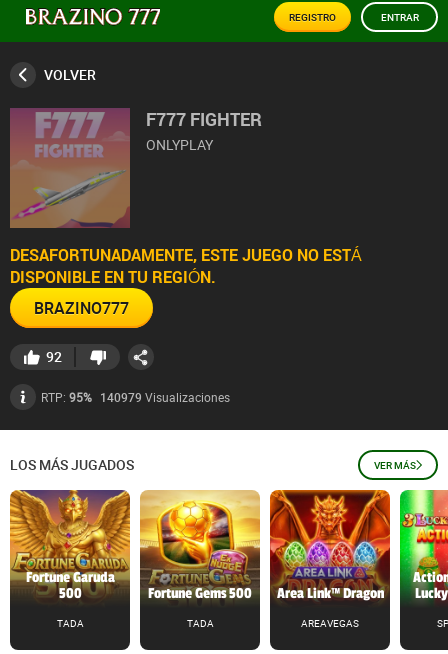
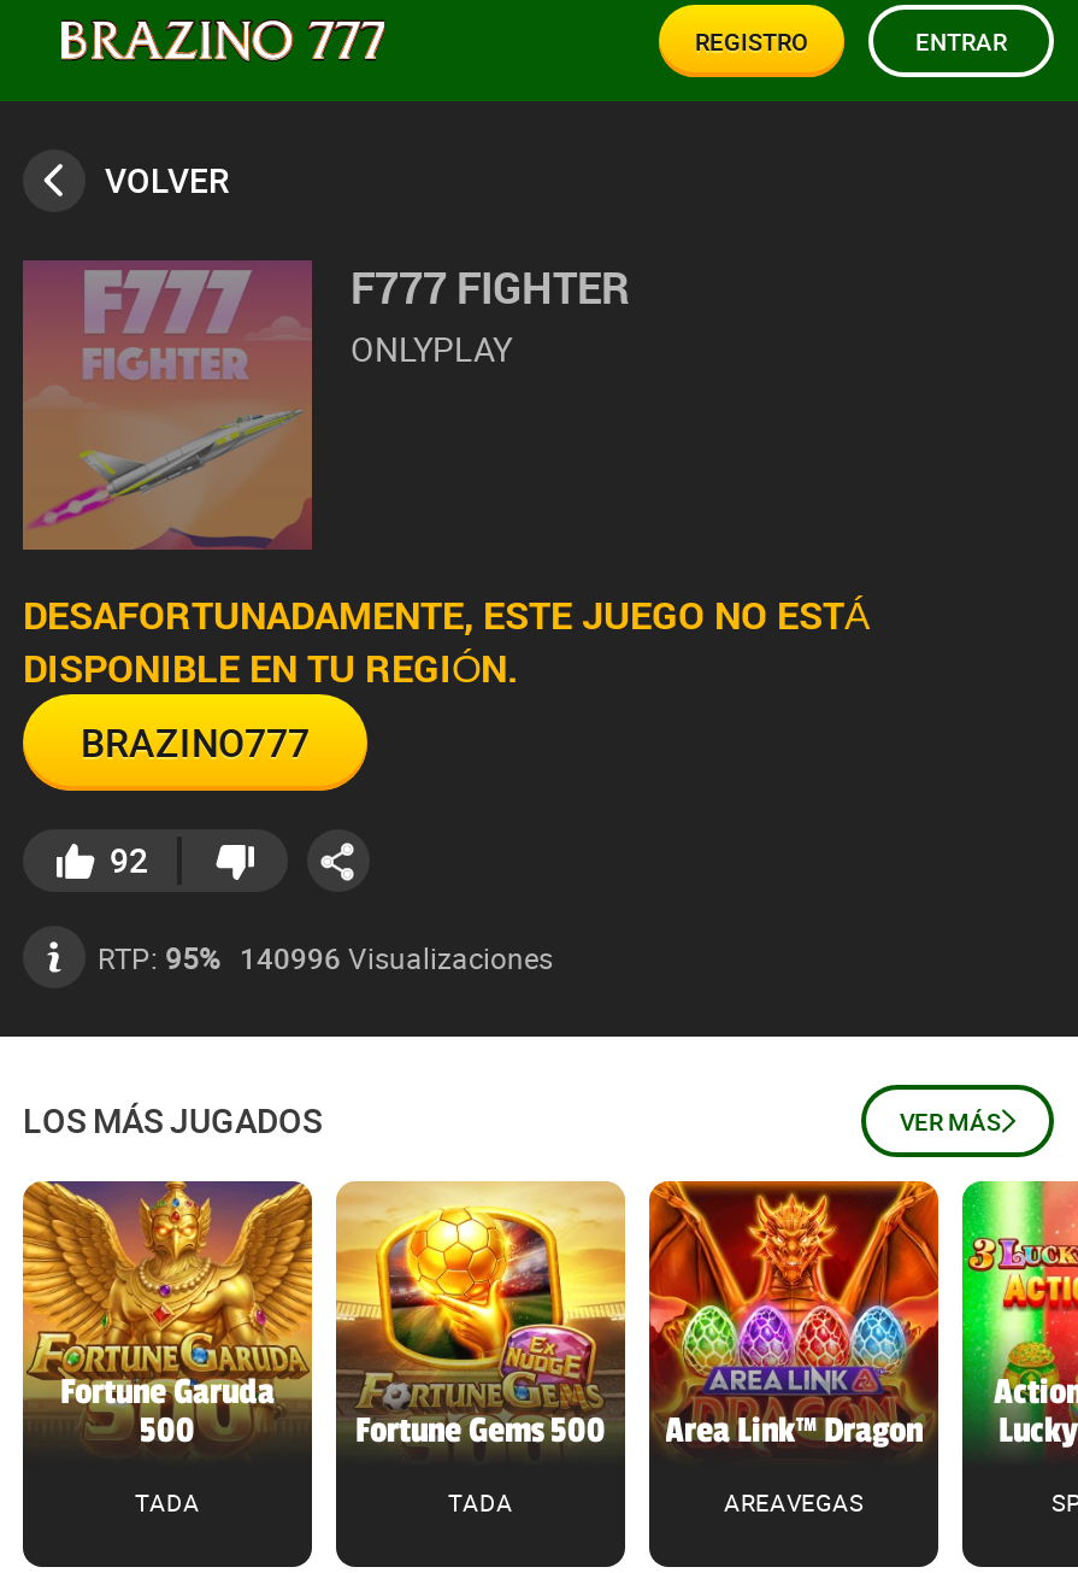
- RTP: 95% 140979 Visualizaciones
+ RTP: 95% 140996 Visualizaciones
